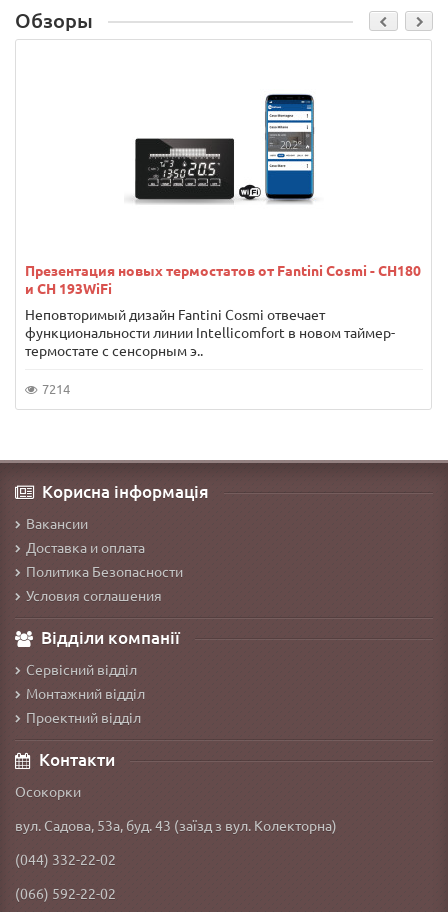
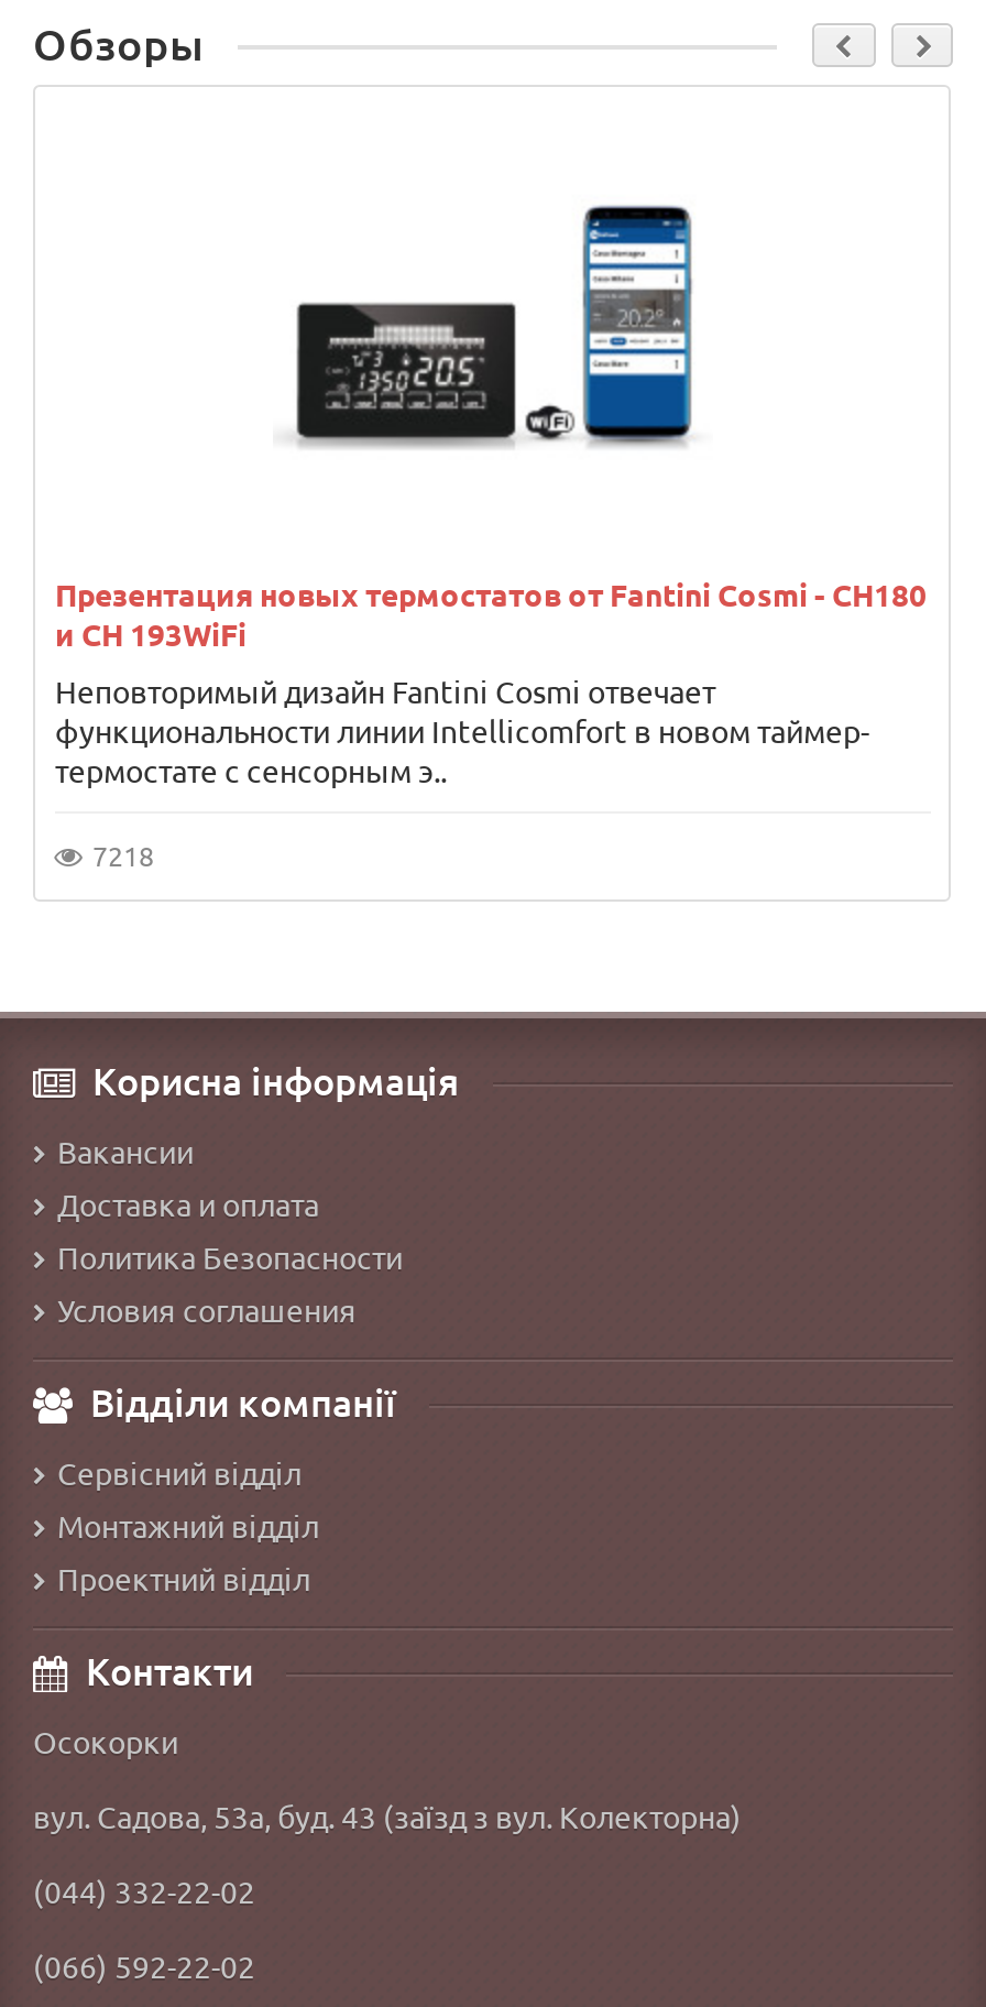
- 7214
+ 7218
